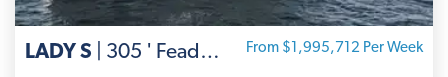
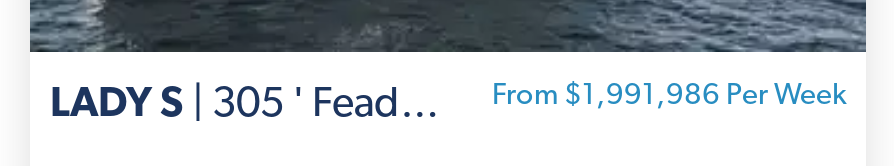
- From $1,995,712 Per Week
+ From $1,991,986 Per Week
